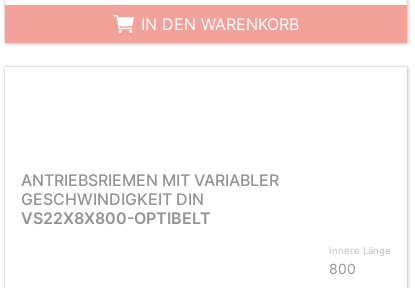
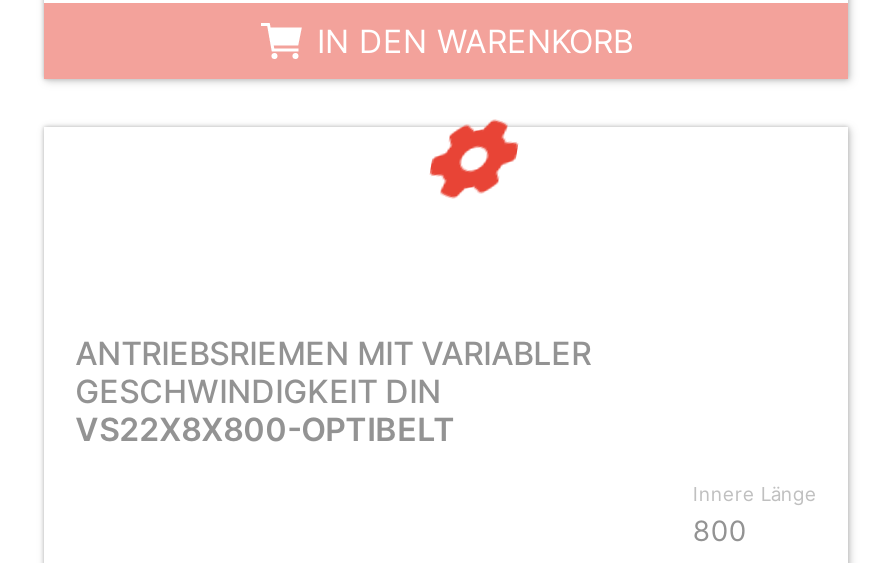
+ [image]
